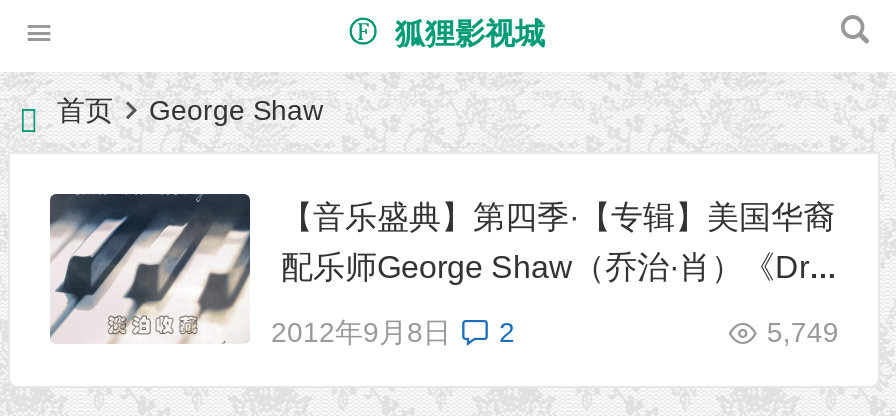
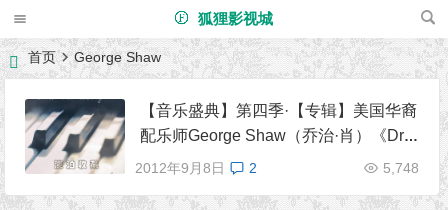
- 5,749
+ 5,748
